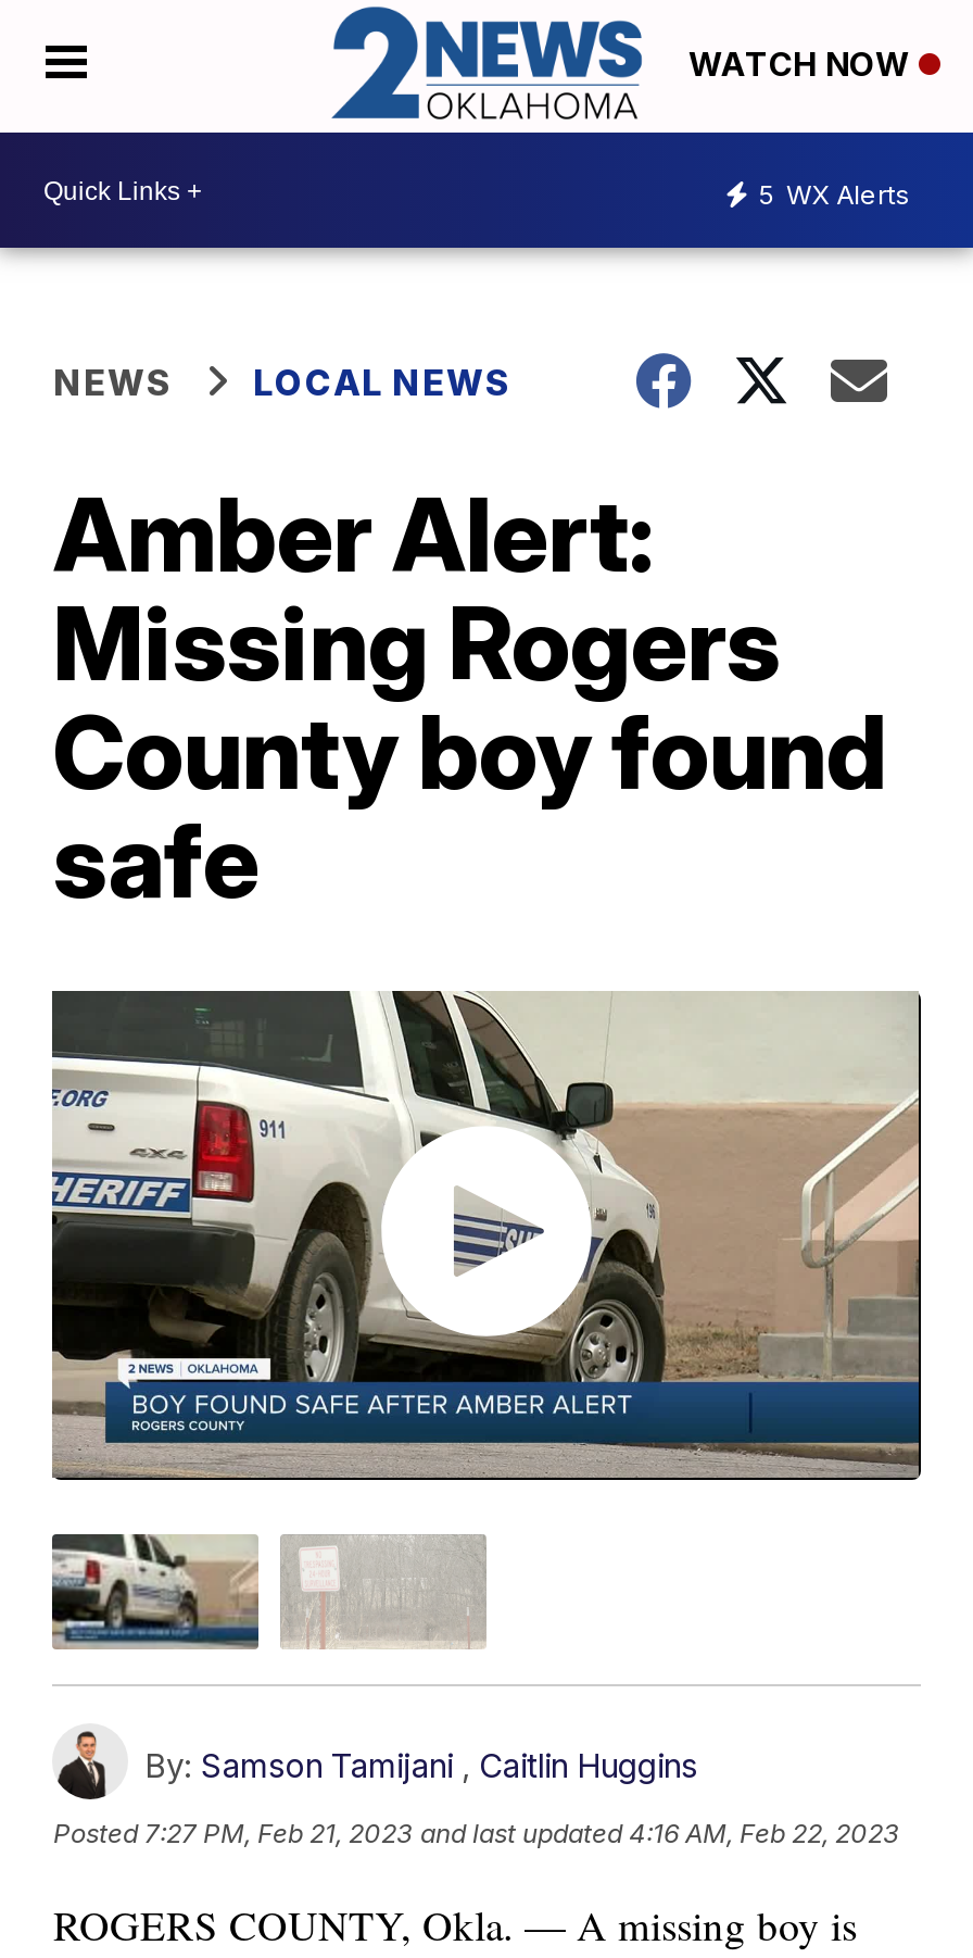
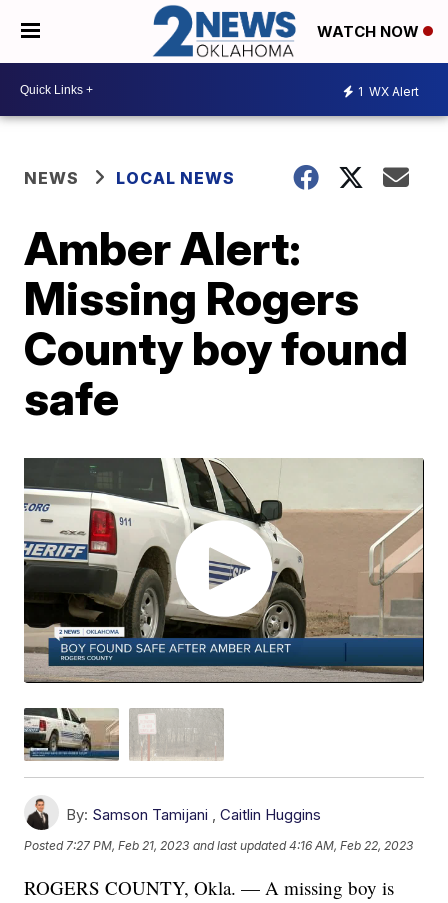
- 5 WX Alerts
+ 1 WX Alert
